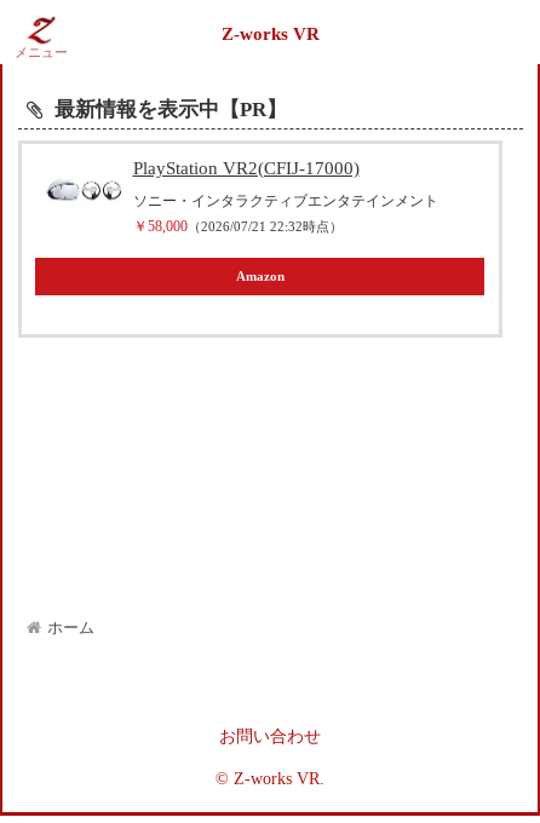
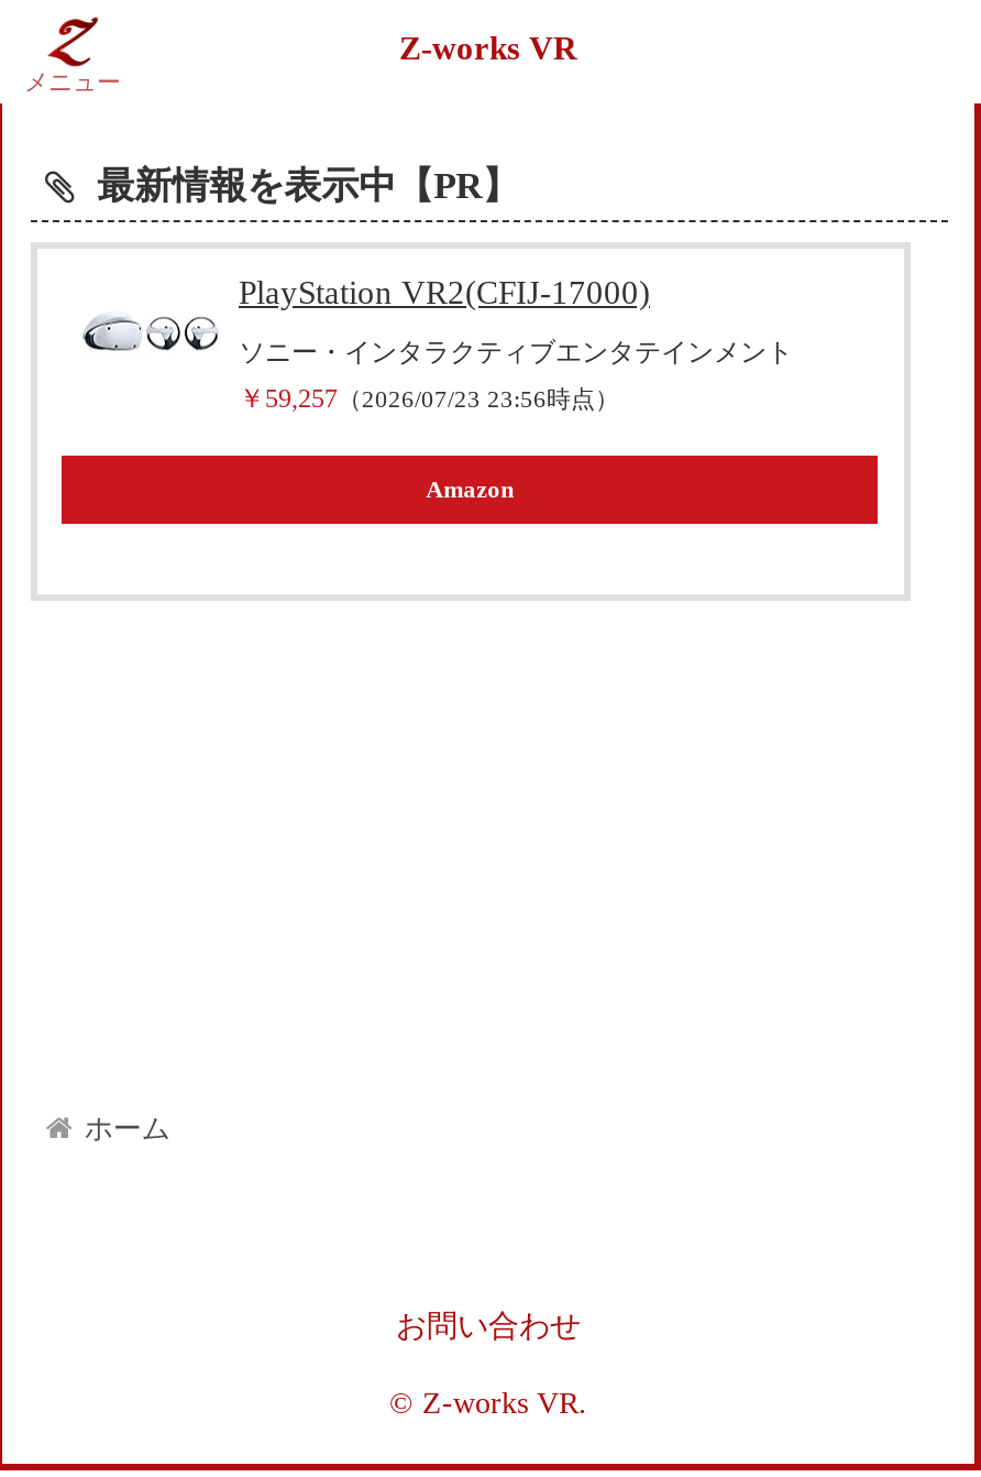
- ￥58,000（2026/07/21 22:32時点）
+ ￥59,257（2026/07/23 23:56時点）
